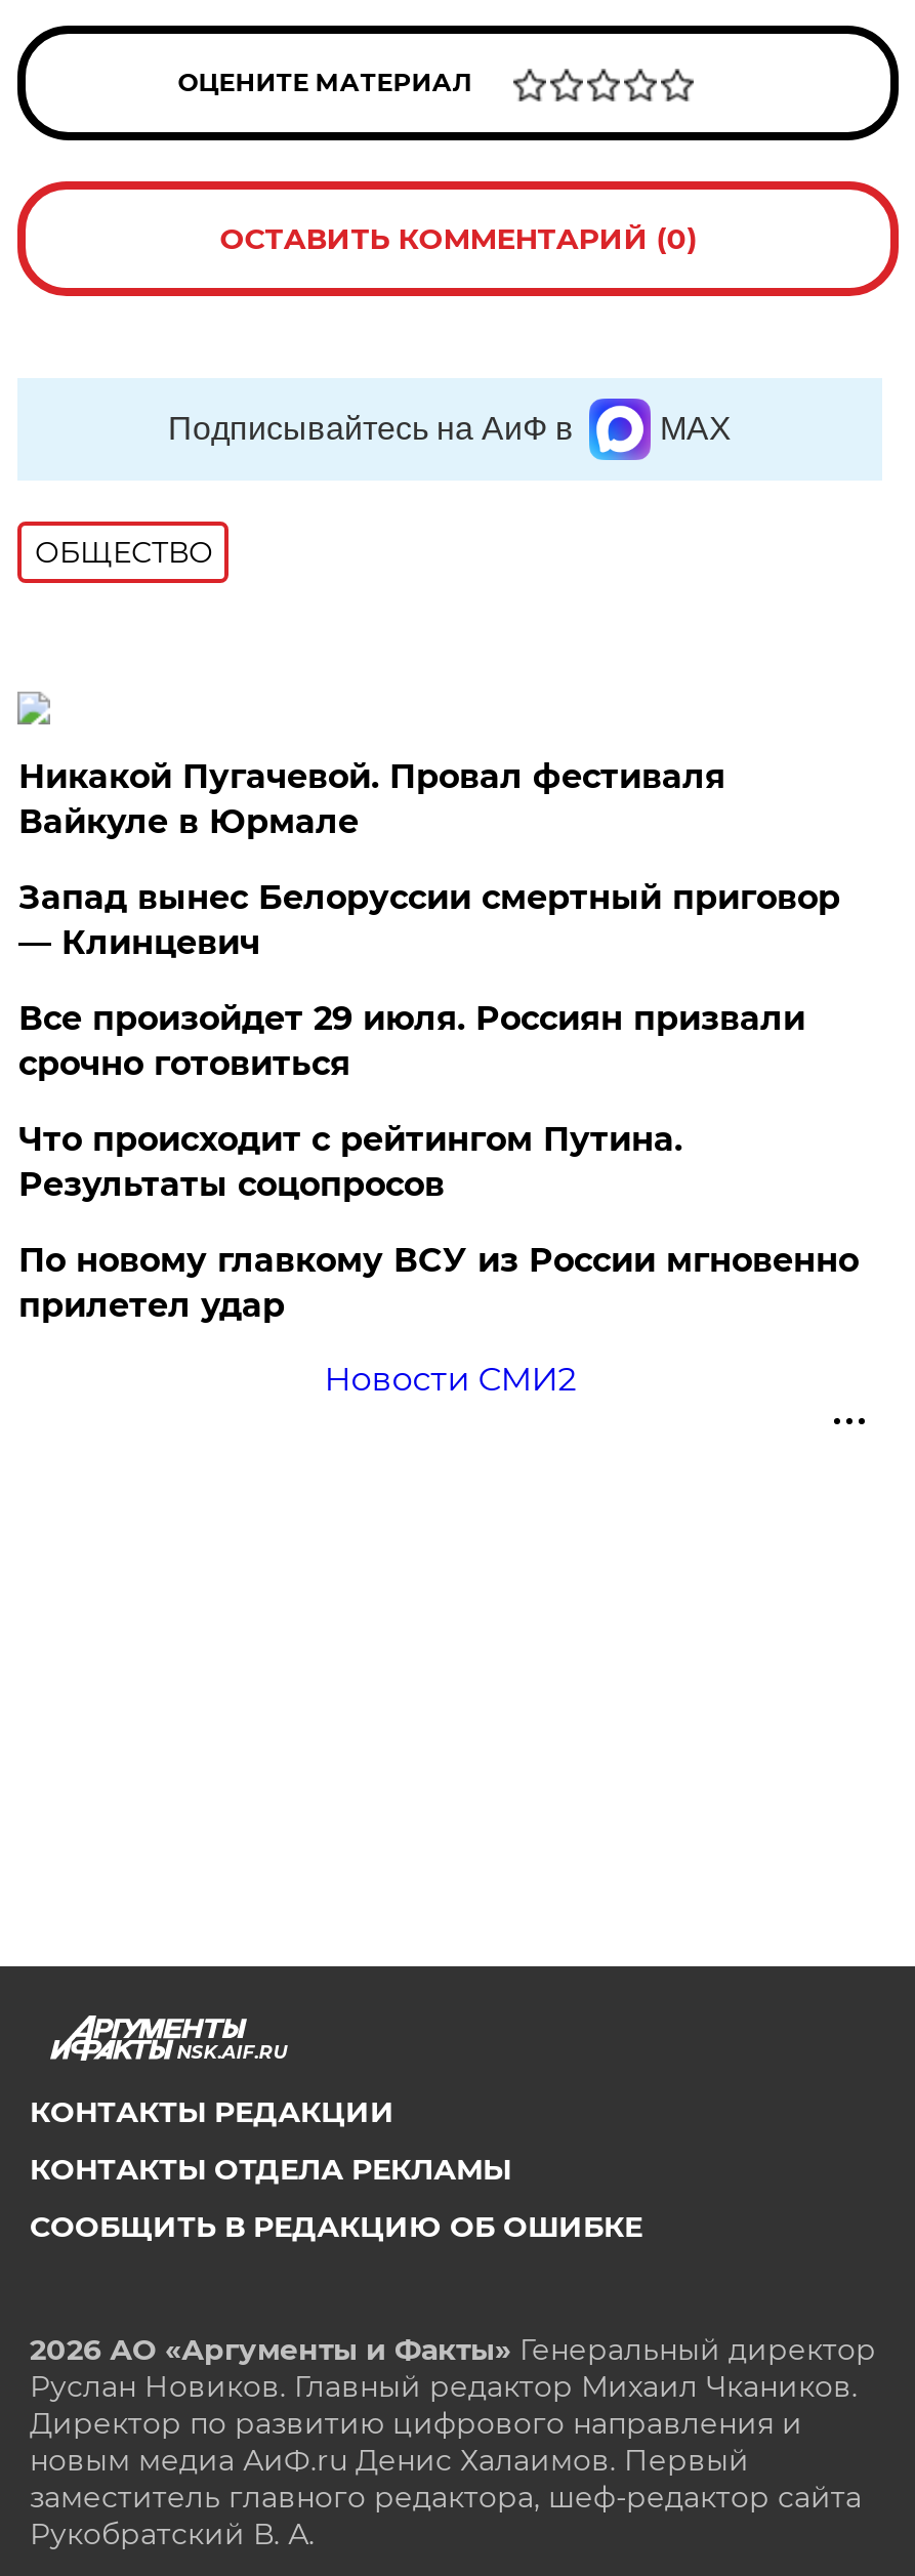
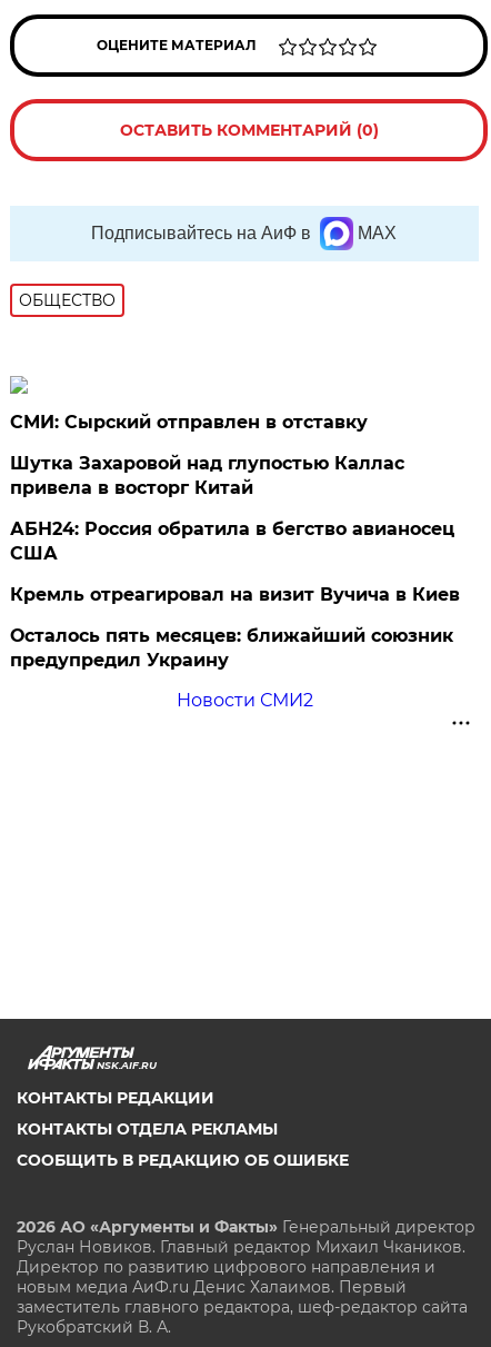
- Никакой Пугачевой. Провал фестиваля
- Вайкуле в Юрмале
+ СМИ: Сырский отправлен в отставку

- Запад вынес Белоруссии смертный приговор
- — Клинцевич
+ Шутка Захаровой над глупостью Каллас
+ привела в восторг Китай

- Все произойдет 29 июля. Россиян призвали
- срочно готовиться
+ АБН24: Россия обратила в бегство авианосец
+ США

- Что происходит с рейтингом Путина.
- Результаты соцопросов
+ Кремль отреагировал на визит Вучича в Киев

- По новому главкому ВСУ из России мгновенно
- прилетел удар
+ Осталось пять месяцев: ближайший союзник
+ предупредил Украину
